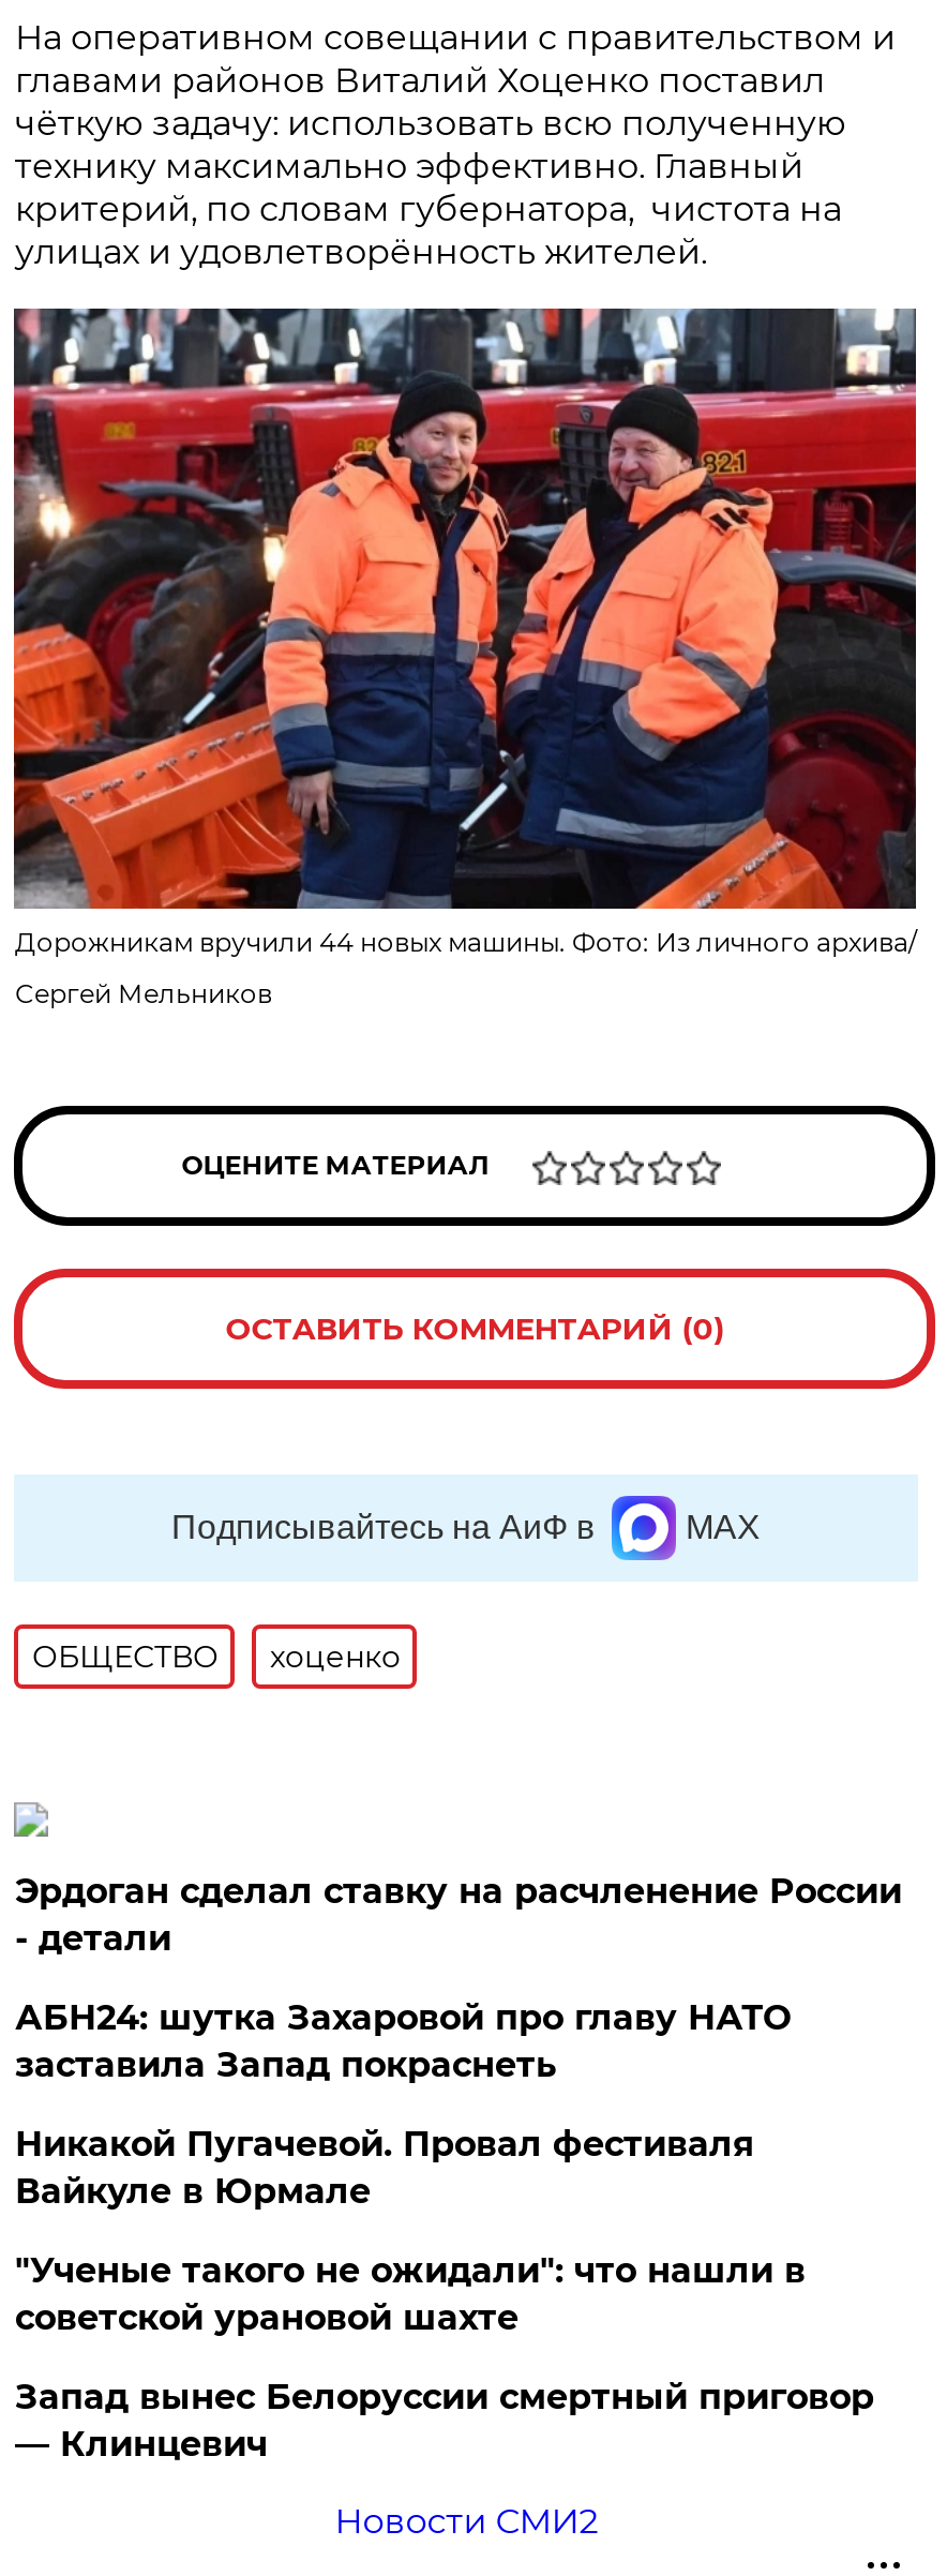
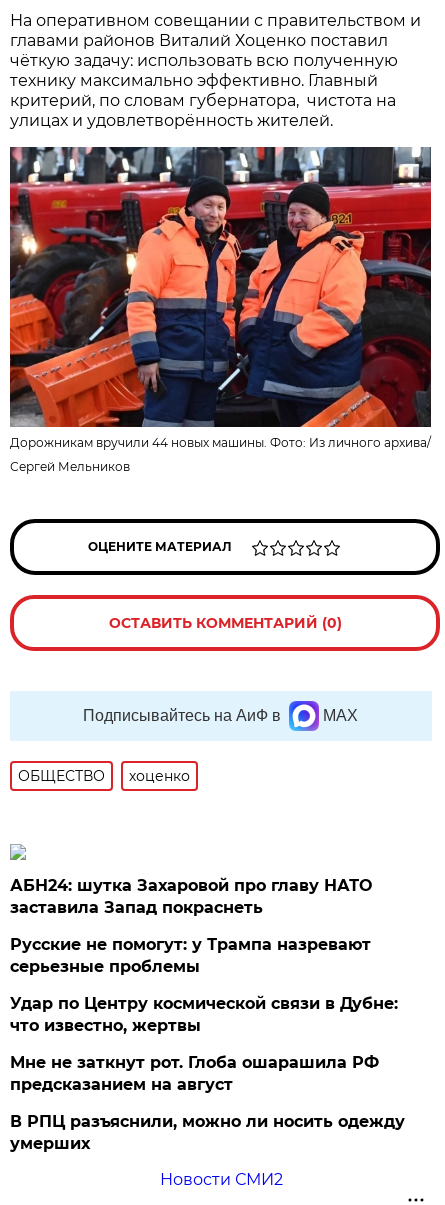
- Эрдоган сделал ставку на расчленение России
- - детали

moved up: АБН24: шутка Захаровой про главу НАТО | заставила Запад покраснеть

- Никакой Пугачевой. Провал фестиваля
- Вайкуле в Юрмале
- "Ученые такого не ожидали": что нашли в
- советской урановой шахте
- Запад вынес Белоруссии смертный приговор
- — Клинцевич
+ Русские не помогут: у Трампа назревают
+ серьезные проблемы
+ Удар по Центру космической связи в Дубне:
+ что известно, жертвы
+ Мне не заткнут рот. Глоба ошарашила РФ
+ предсказанием на август
+ В РПЦ разъяснили, можно ли носить одежду
+ умерших
